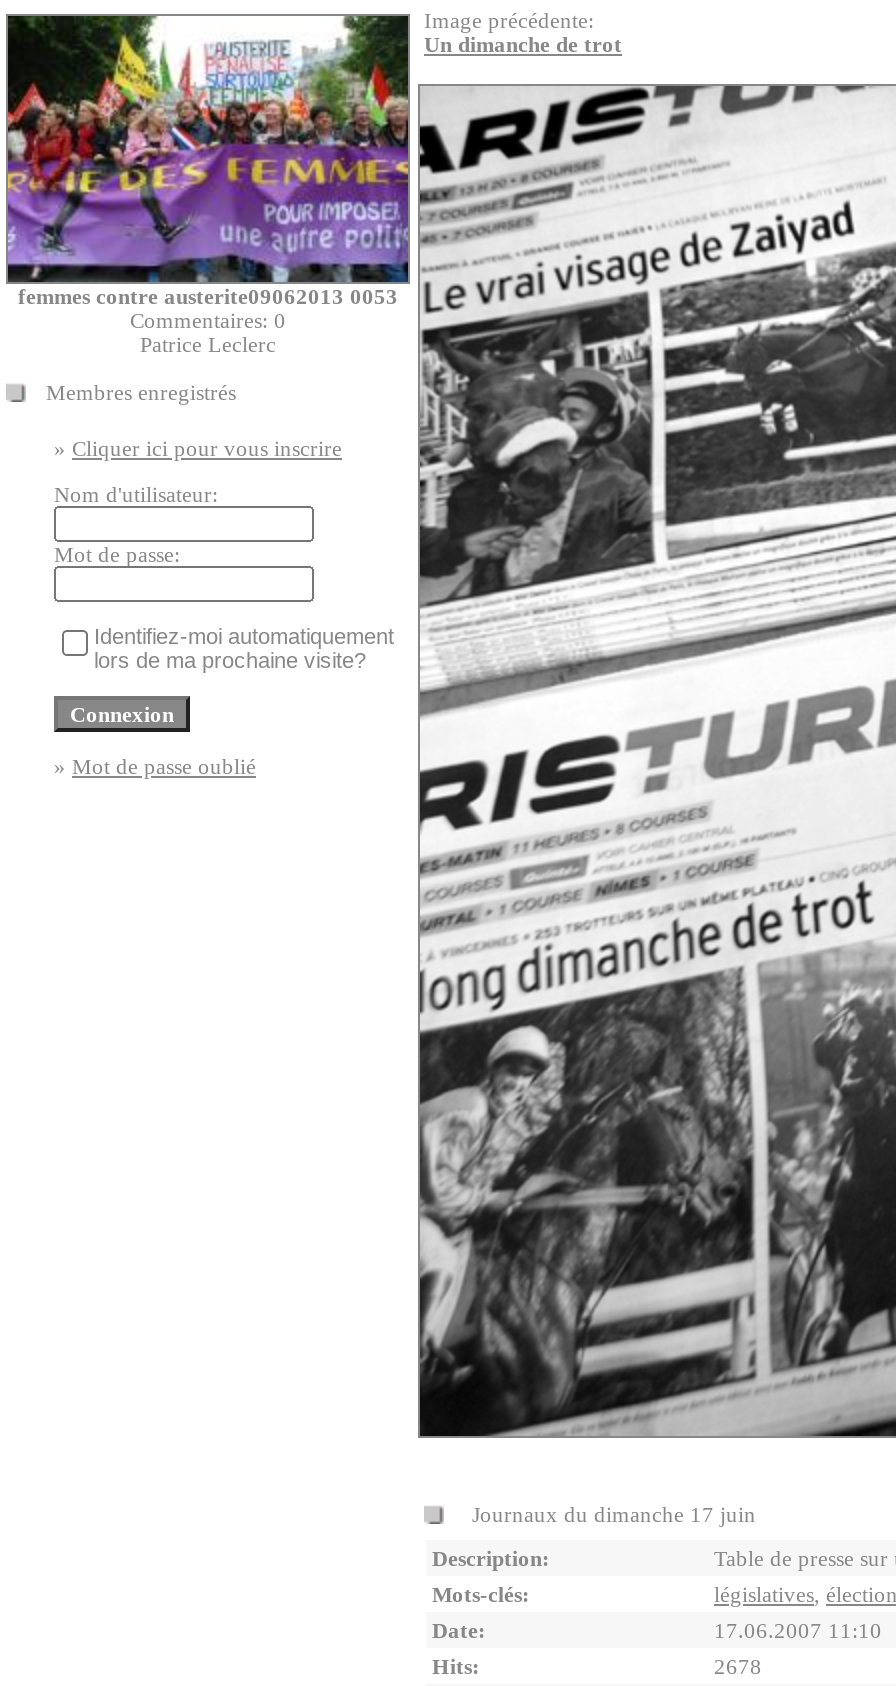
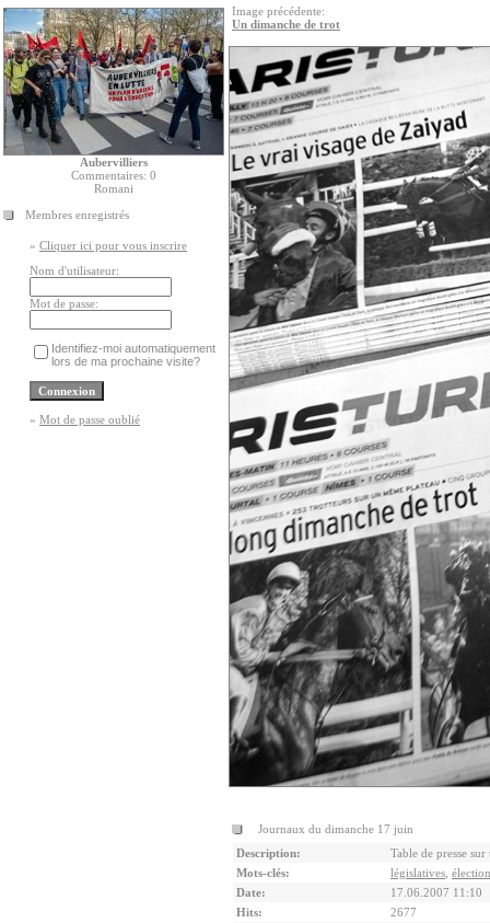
- [image]
- femmes contre austerite09062013 0053
+ [image]
+ Aubervilliers

- Patrice Leclerc
+ Romani

- 2678
+ 2677
